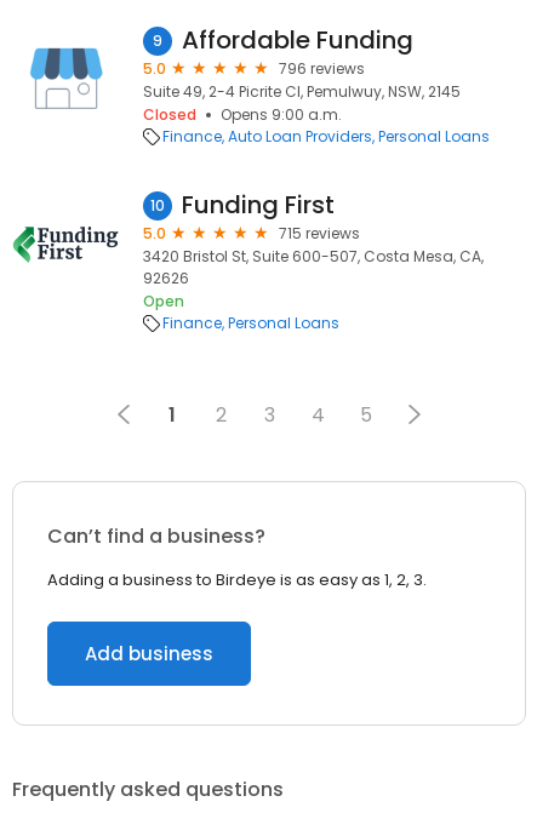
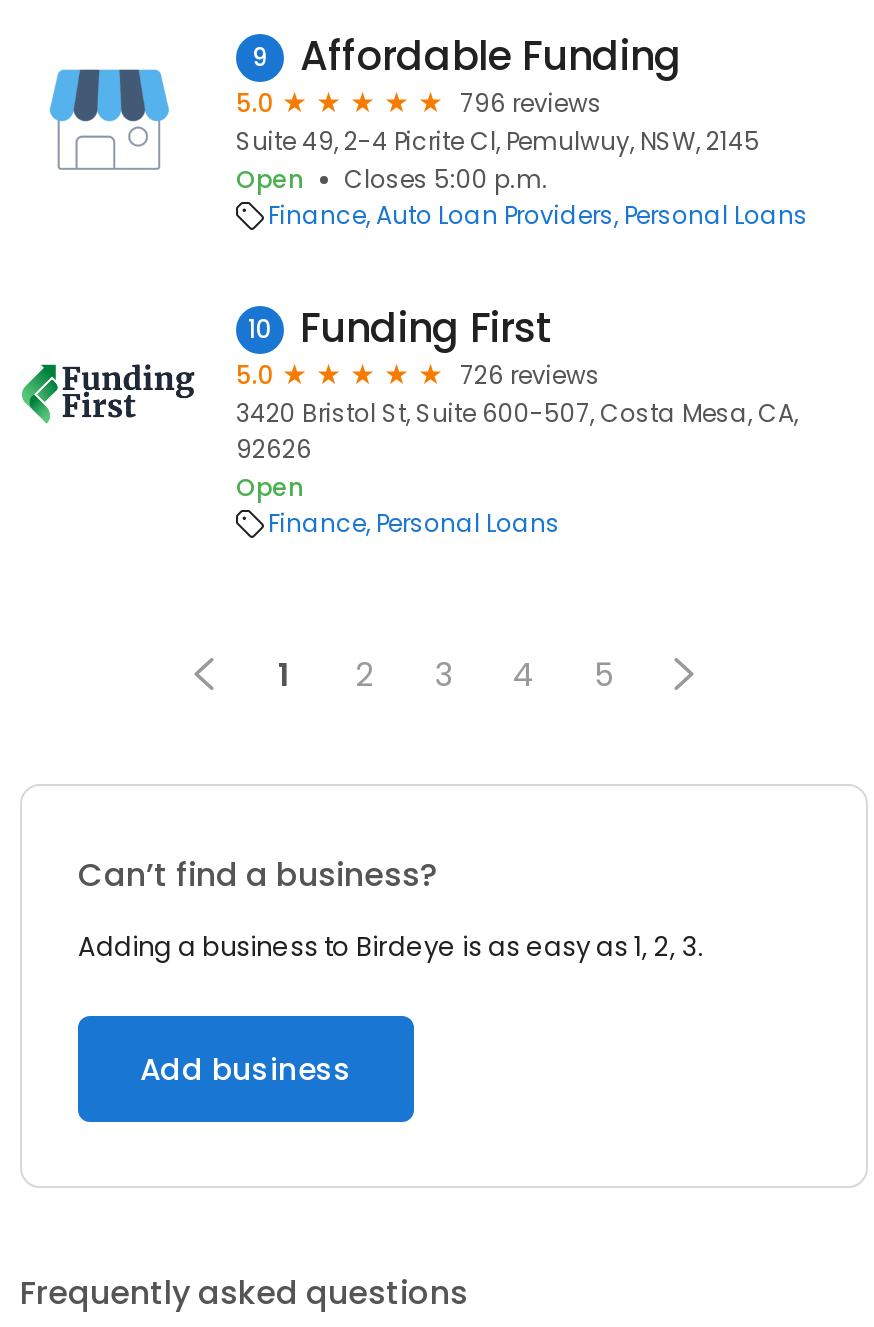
- Closed
- Opens 9:00 a.m.
+ Open
+ Closes 5:00 p.m.

- 715 reviews
+ 726 reviews
